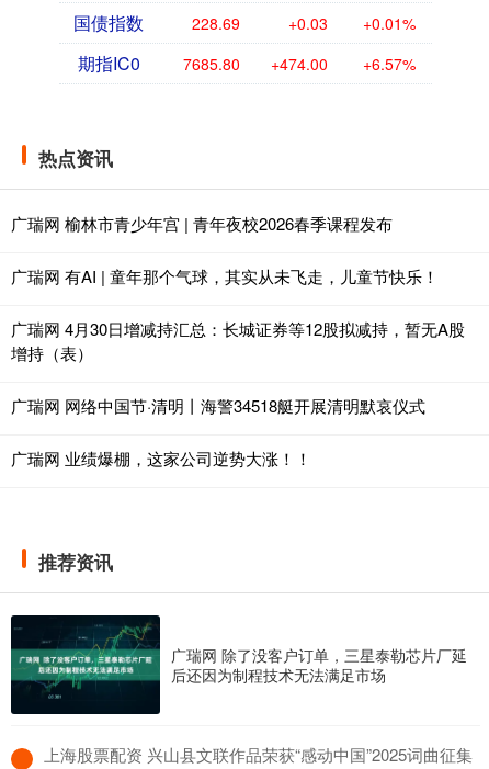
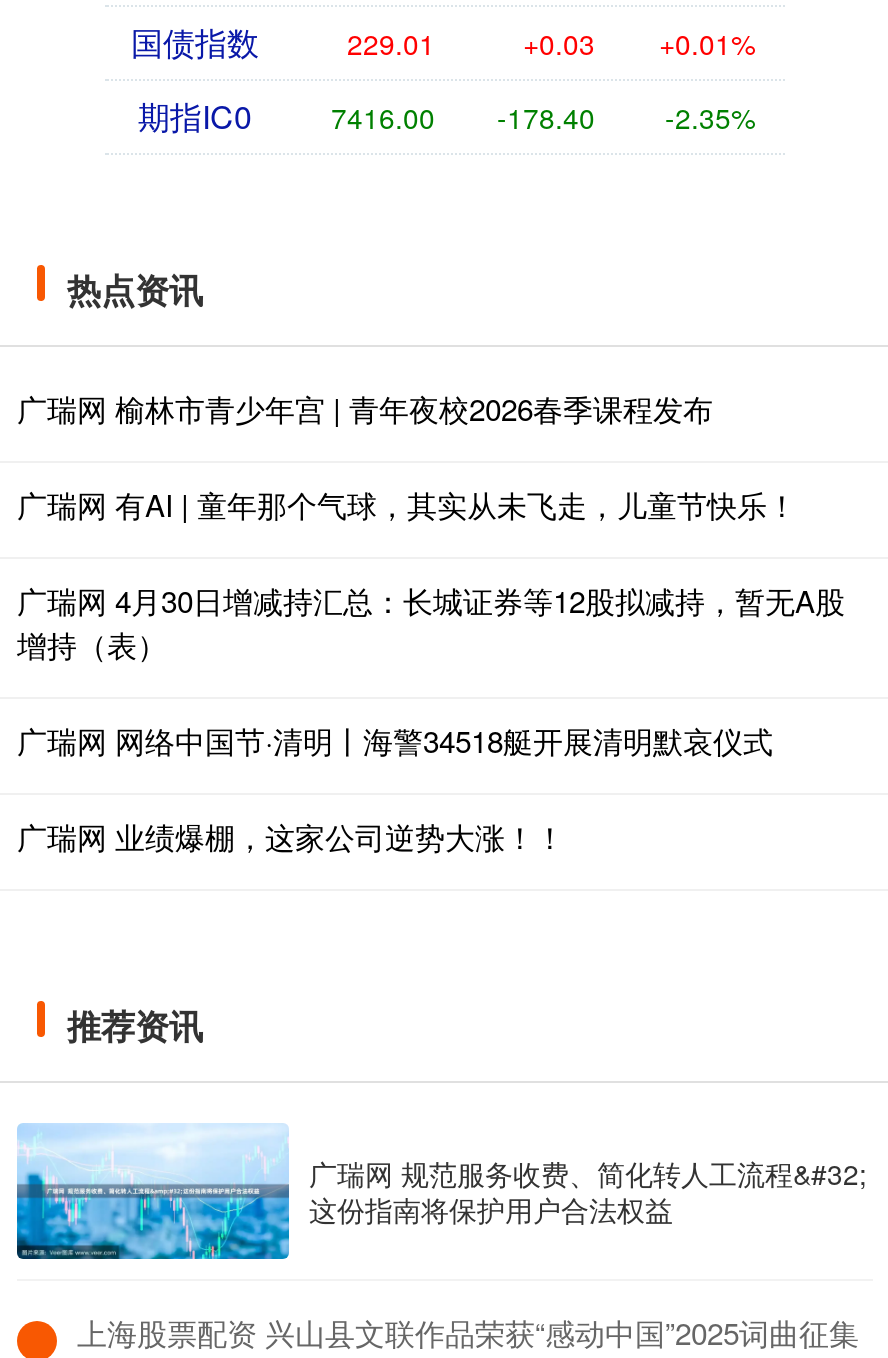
- 228.69
+ 229.01

- 7685.80
+ 7416.00

- +474.00
+ -178.40

- +6.57%
+ -2.35%

- [image]
- 广瑞网 除了没客户订单，三星泰勒芯片厂延
- 后还因为制程技术无法满足市场
+ [image]
+ 广瑞网 规范服务收费、简化转人工流程&#32;
+ 这份指南将保护用户合法权益
